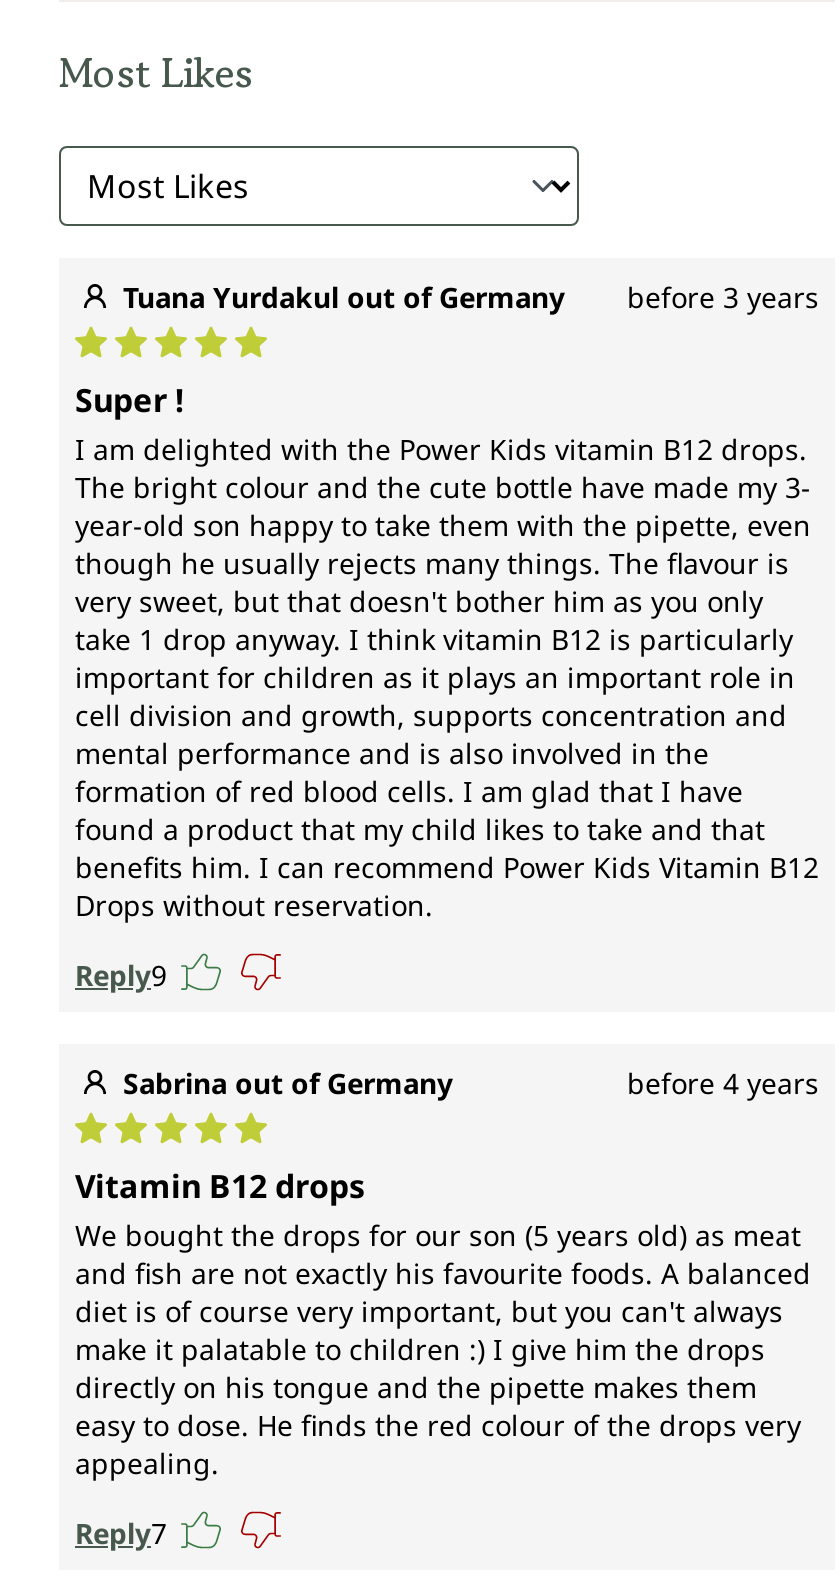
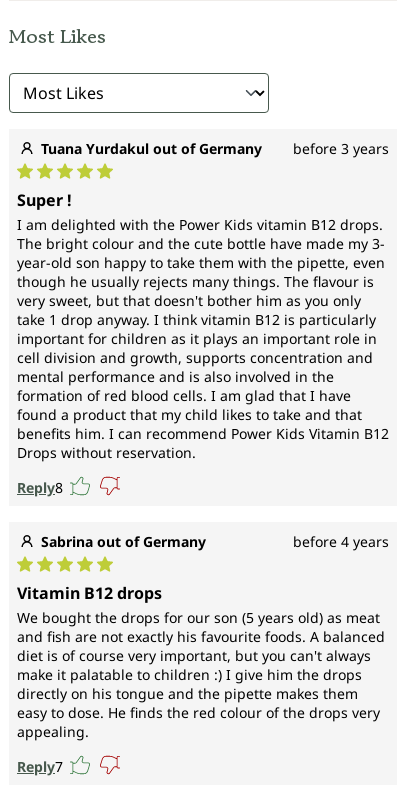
- Reply9
+ Reply8
